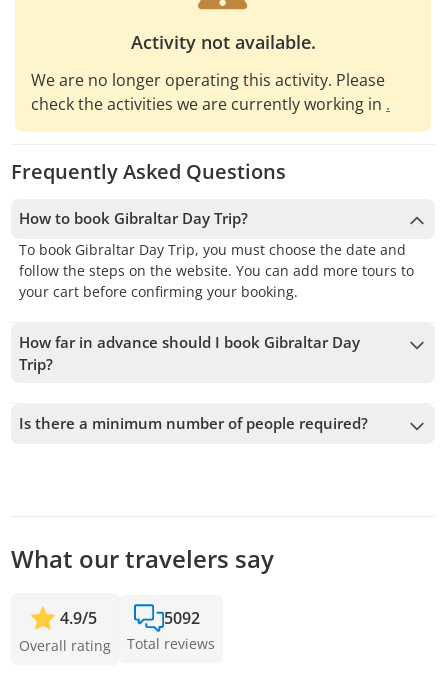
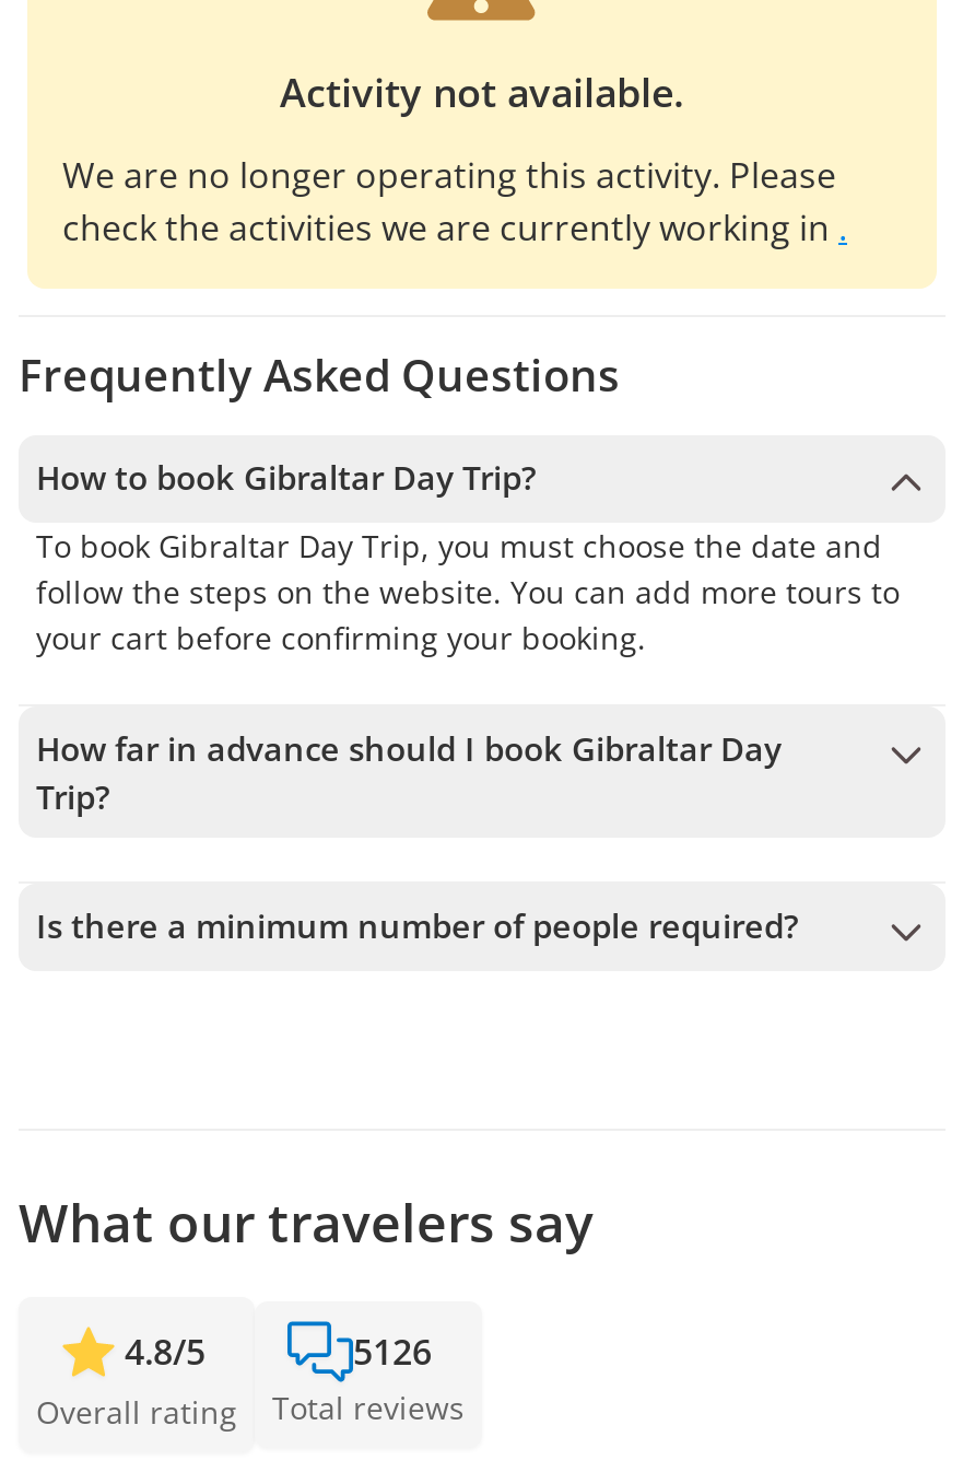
- 4.9/5
+ 4.8/5

- 5092
+ 5126
